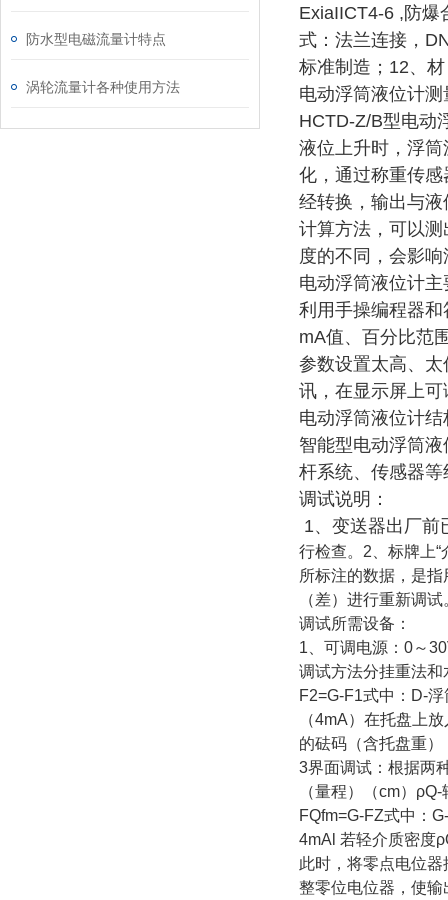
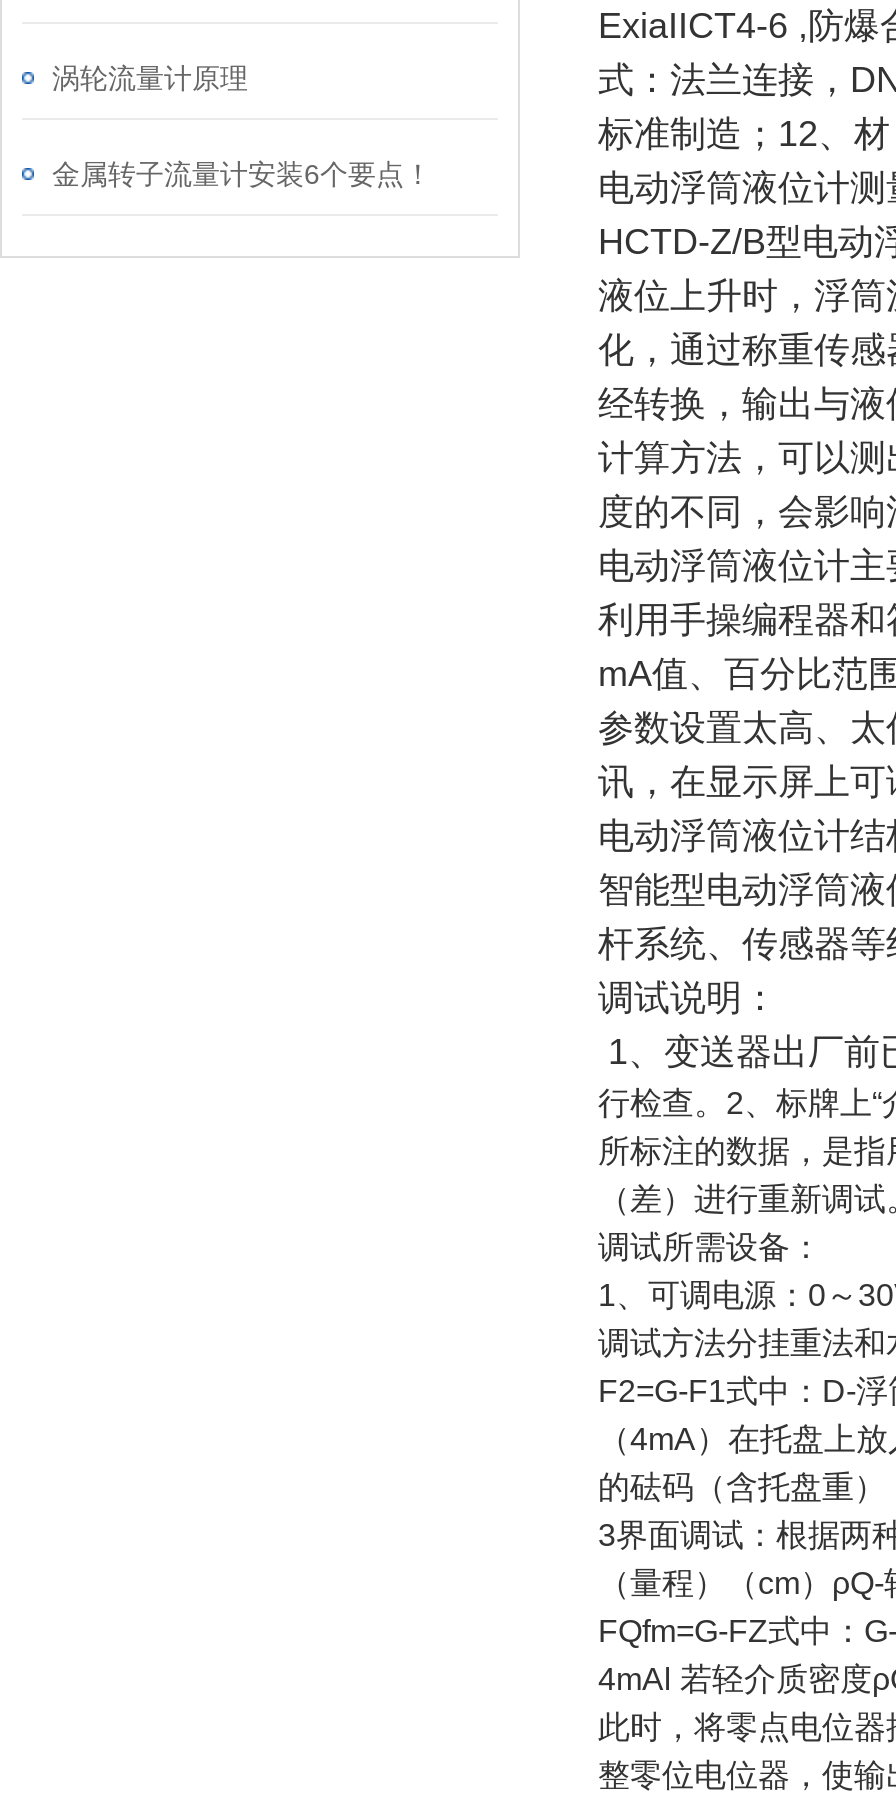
- 防水型电磁流量计特点
+ 涡轮流量计原理

- 涡轮流量计各种使用方法
+ 金属转子流量计安装6个要点！
